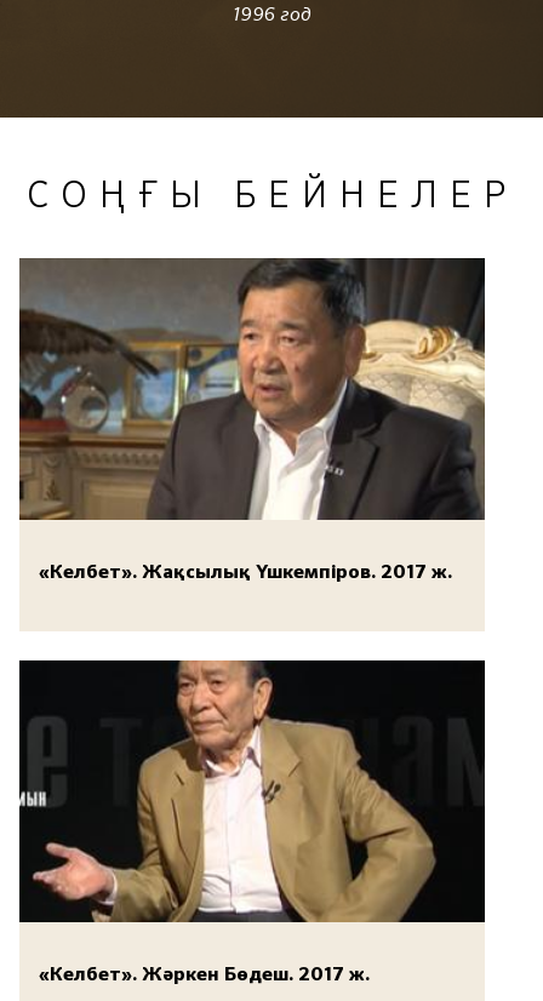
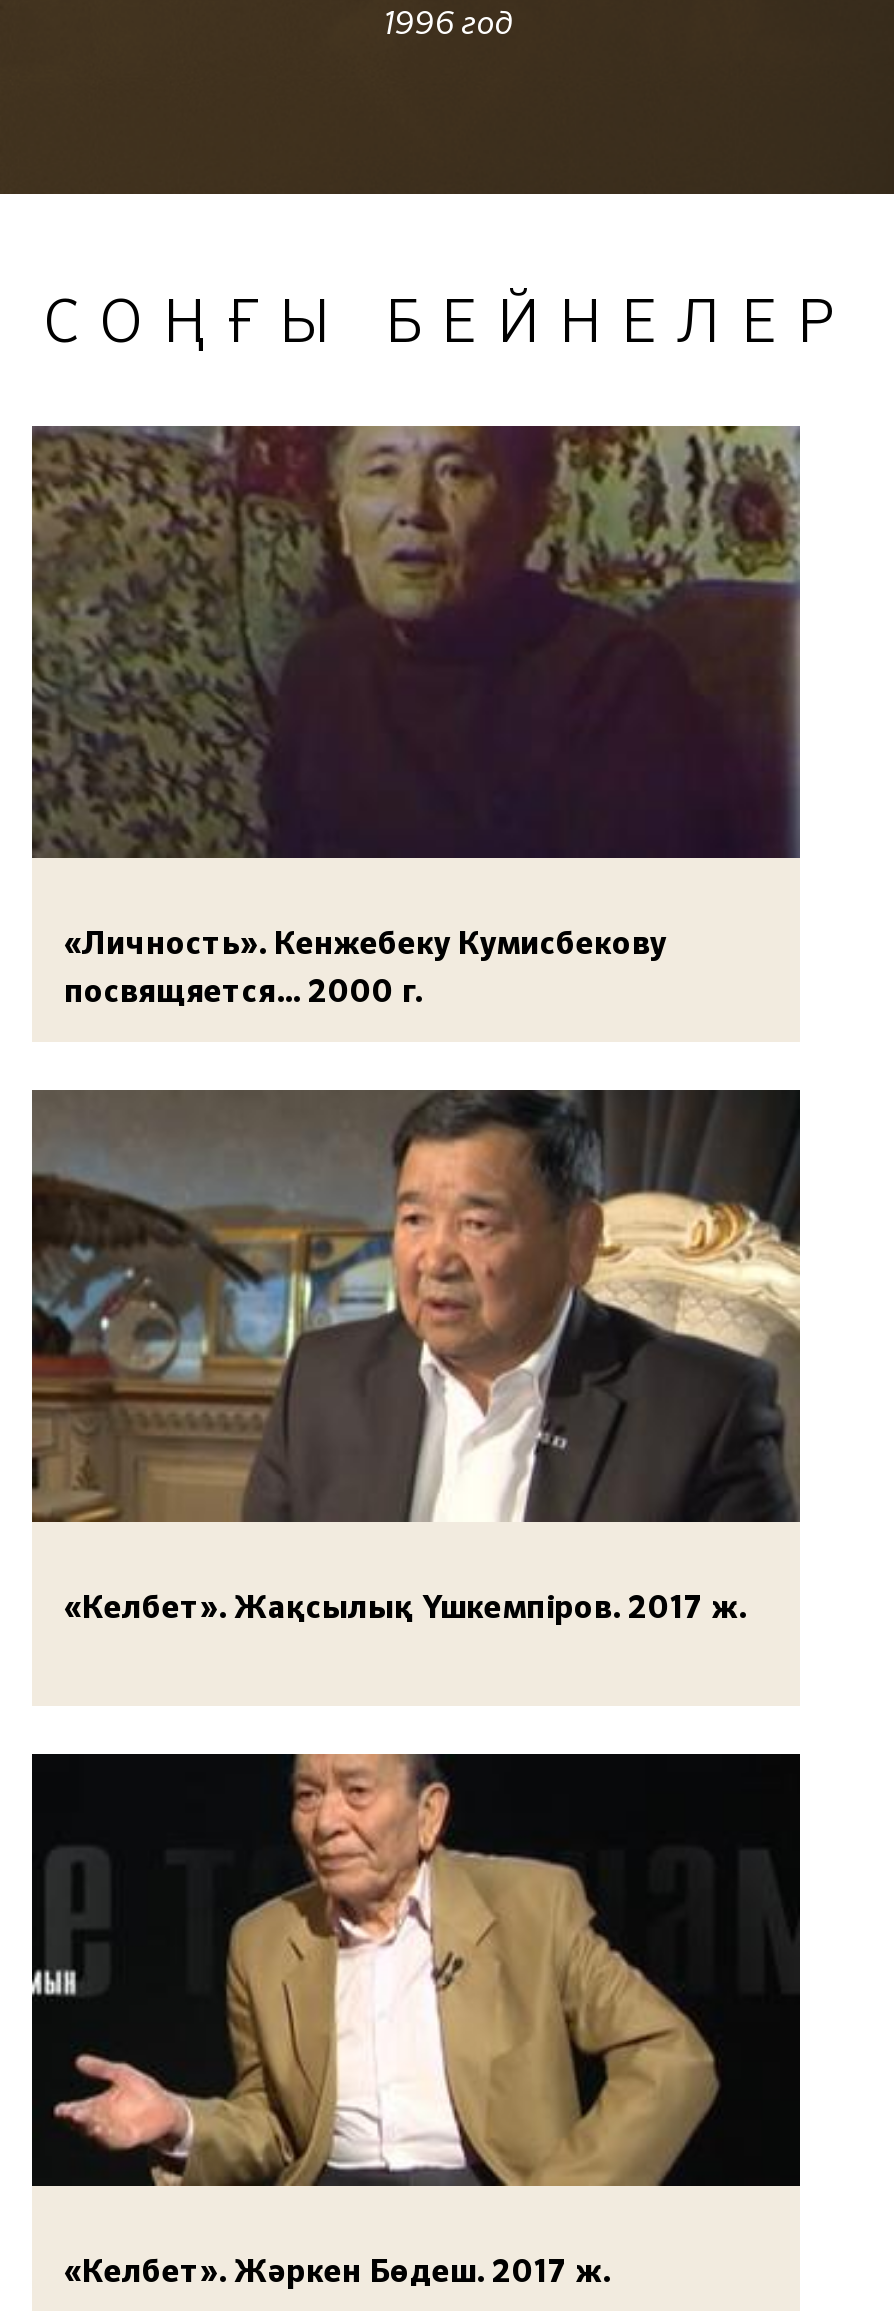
+ [image]
+ «Личность». Кенжебеку Кумисбекову
+ посвящяется... 2000 г.
